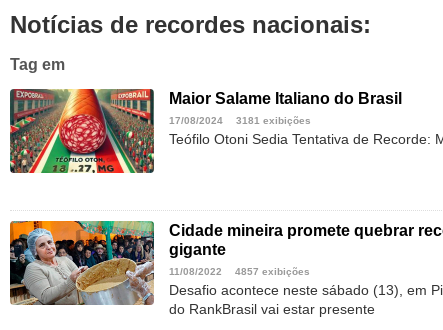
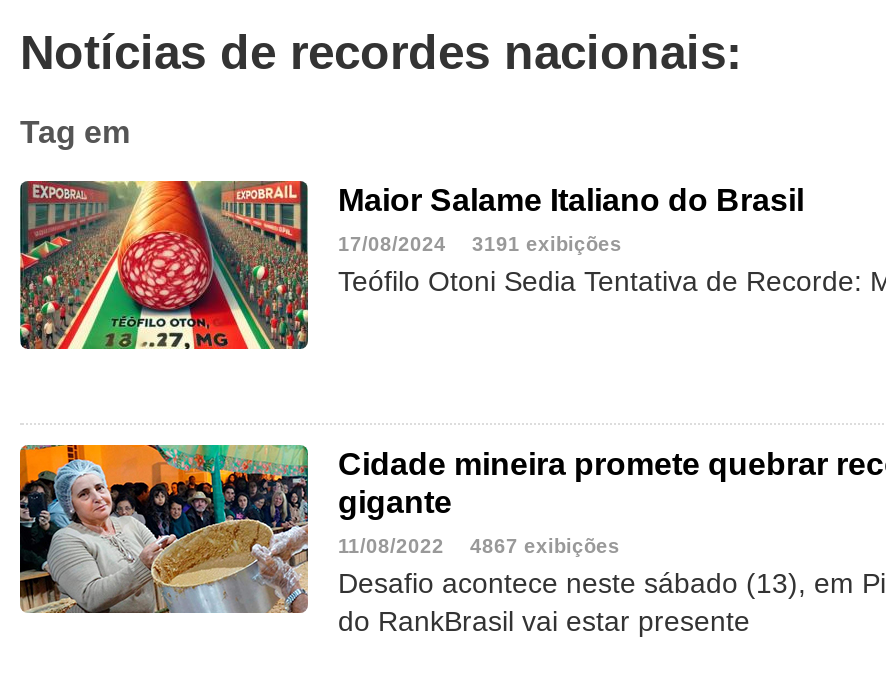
- 17/08/2024 3181 exibições
+ 17/08/2024 3191 exibições

- 11/08/2022 4857 exibições
+ 11/08/2022 4867 exibições
